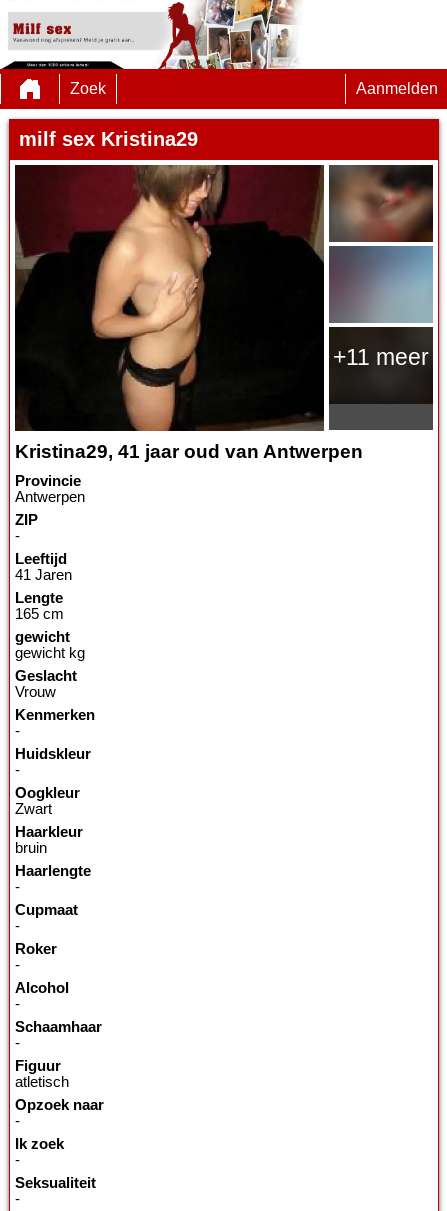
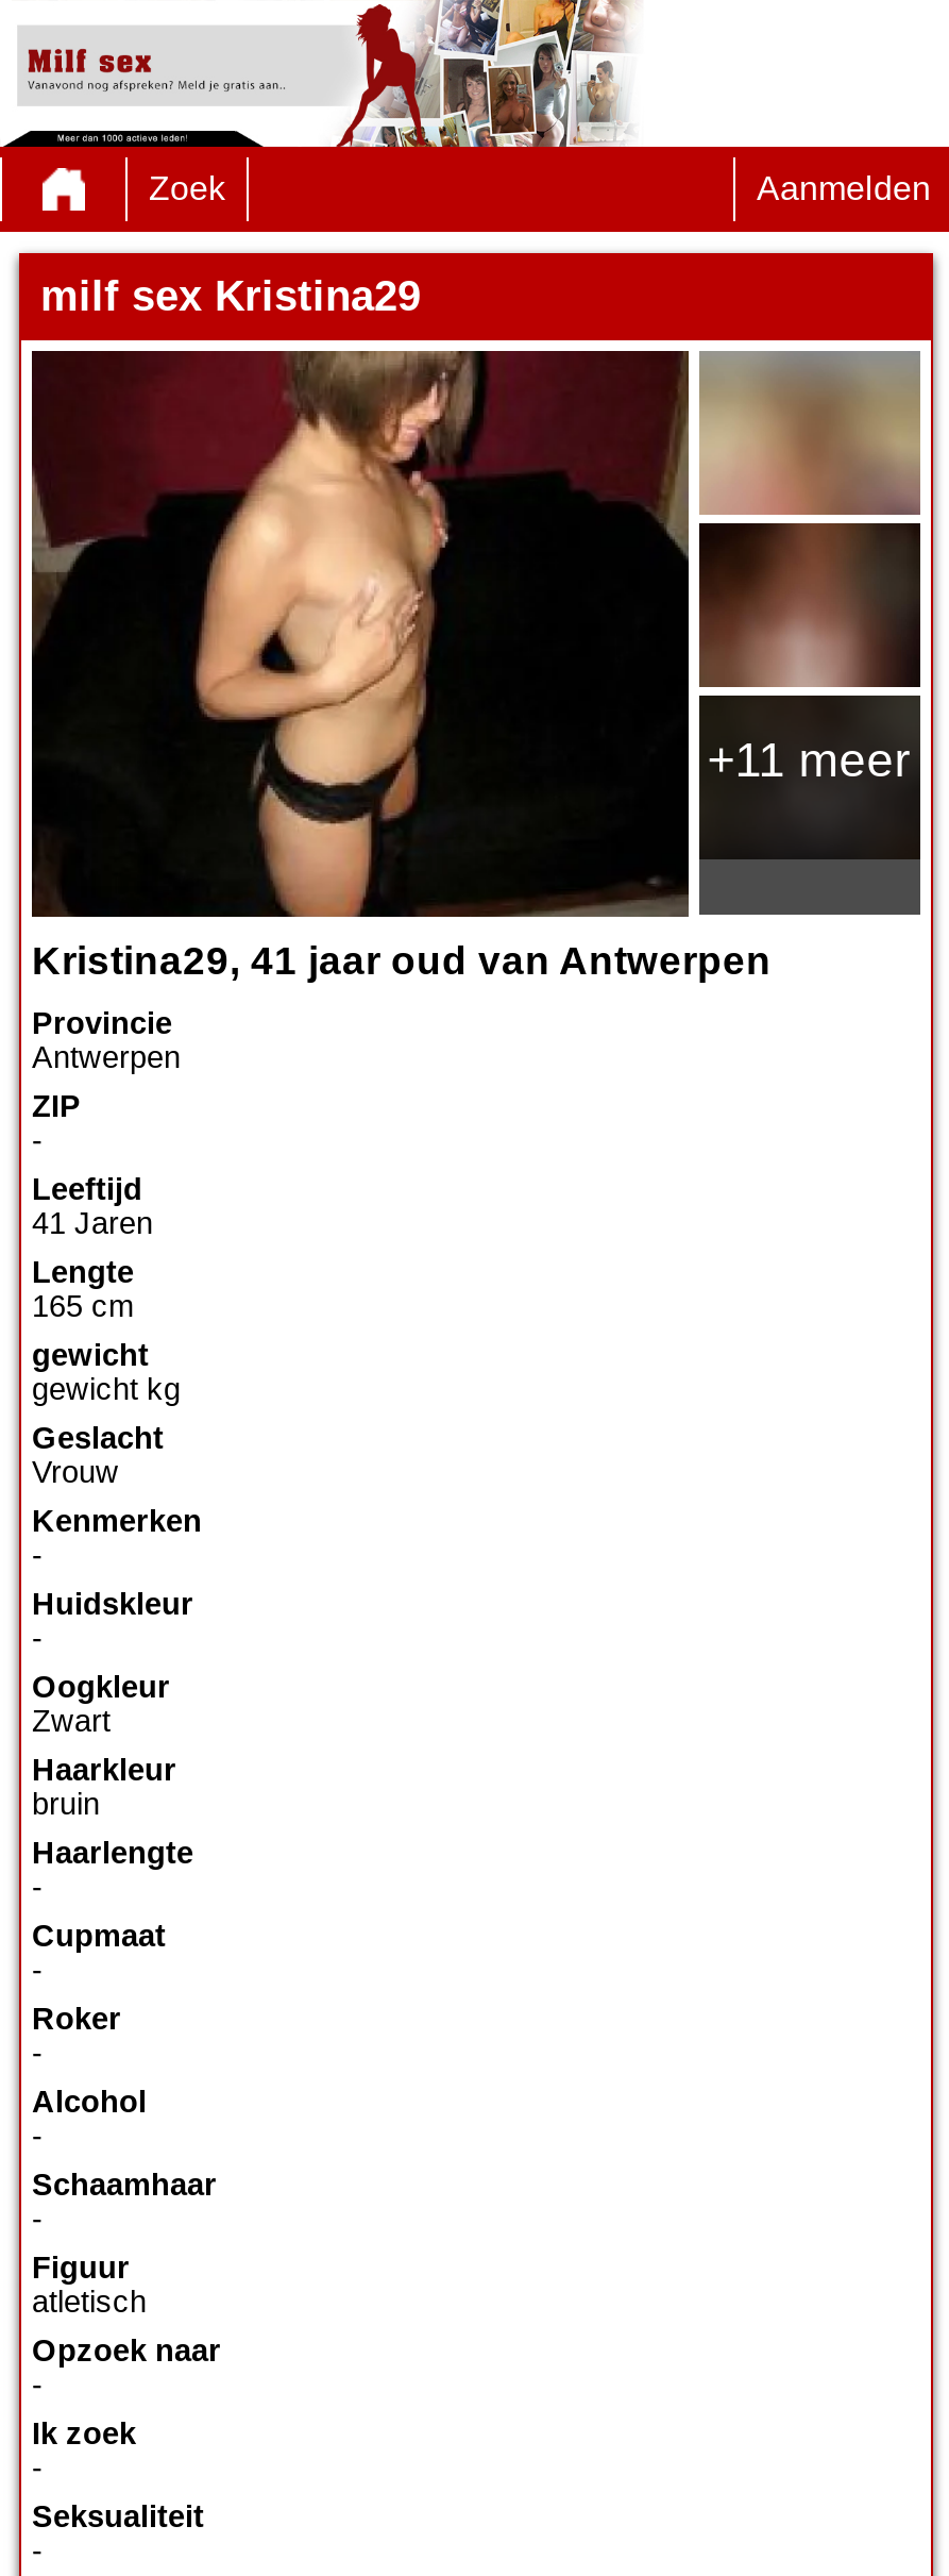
- [image]
+ [image]
